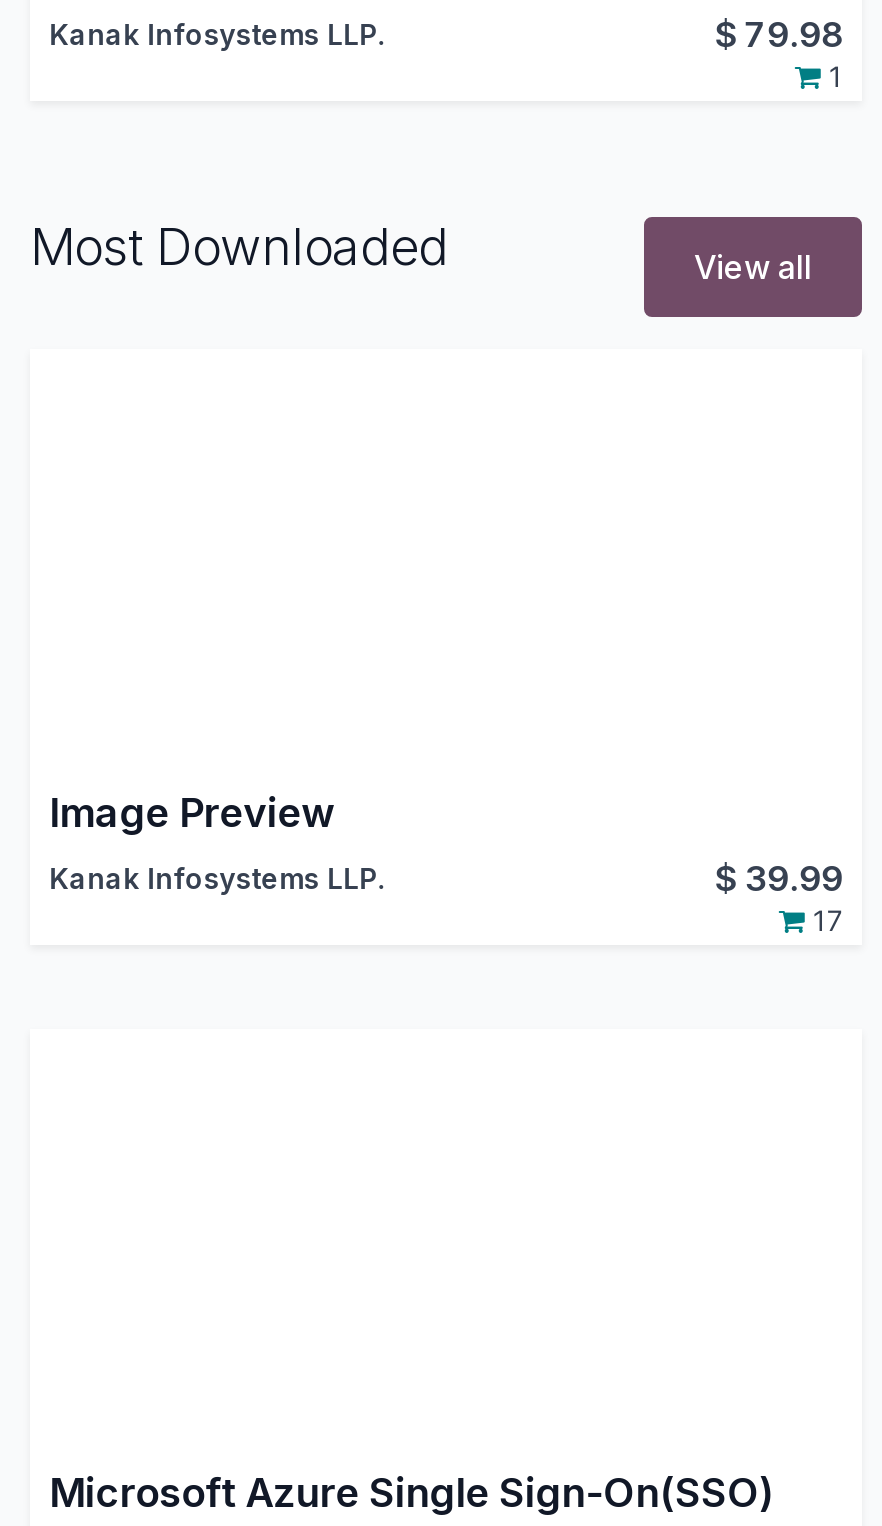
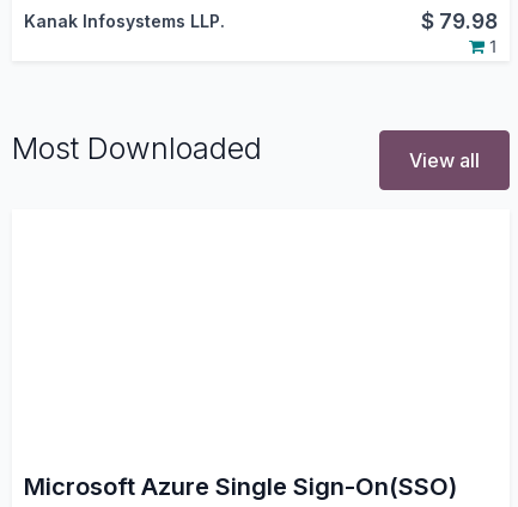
- Image Preview
- Kanak Infosystems LLP.
- $39.99
- 17
